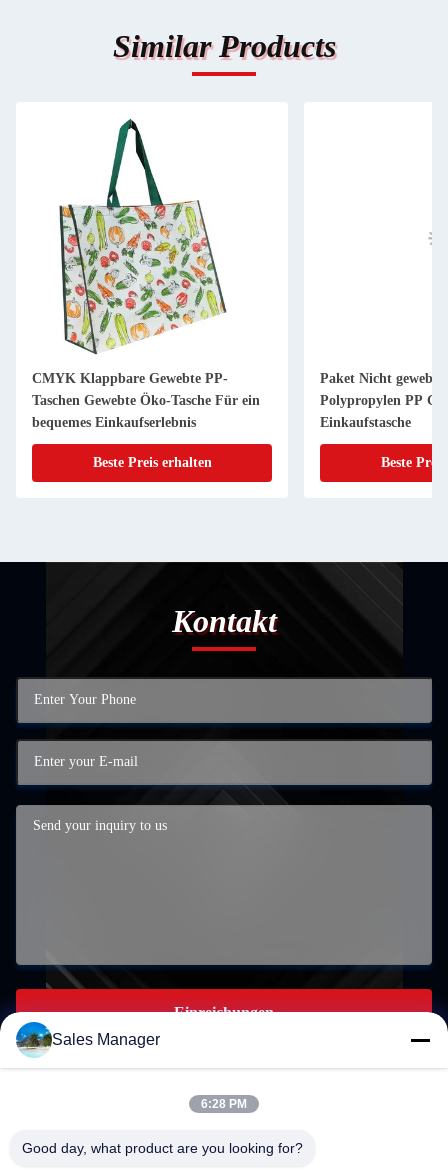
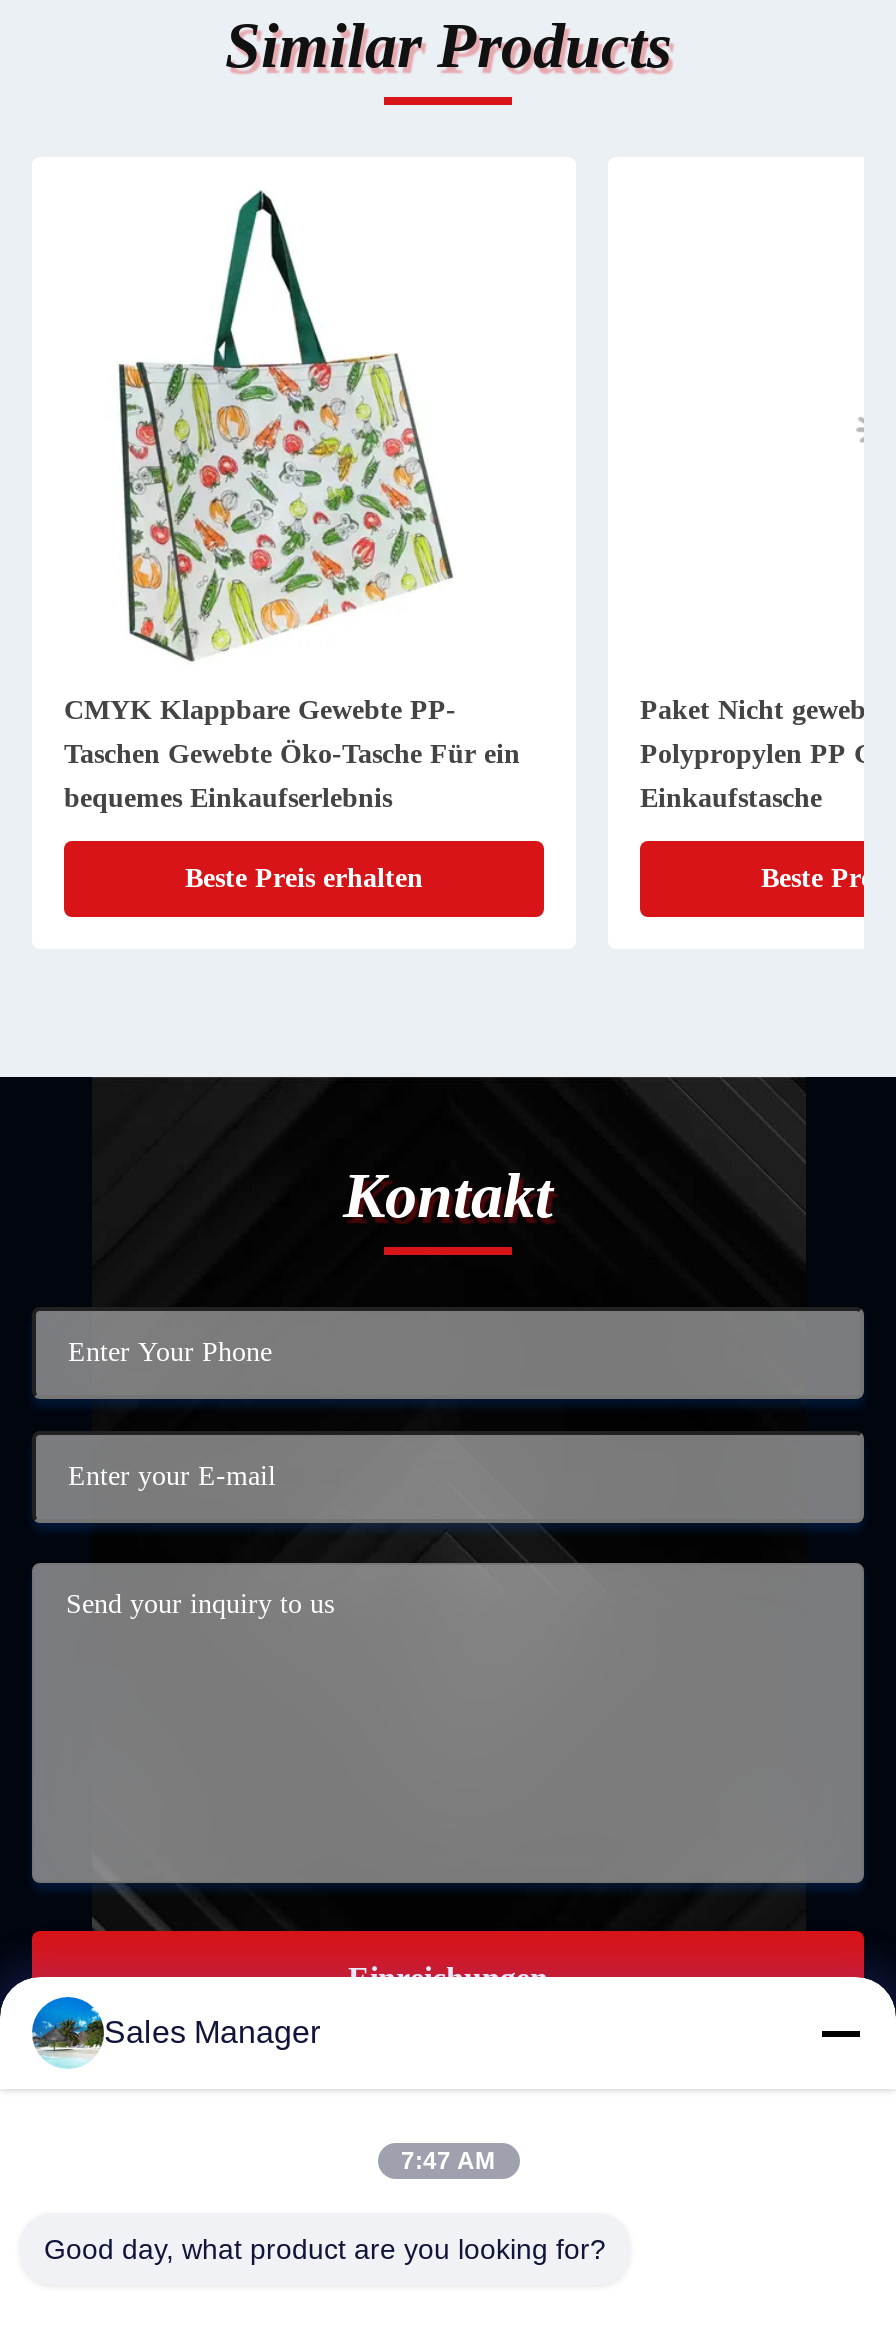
- 6:28 PM
+ 7:47 AM
